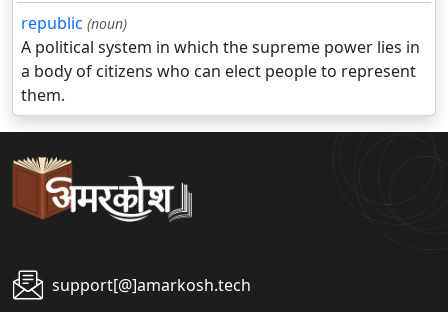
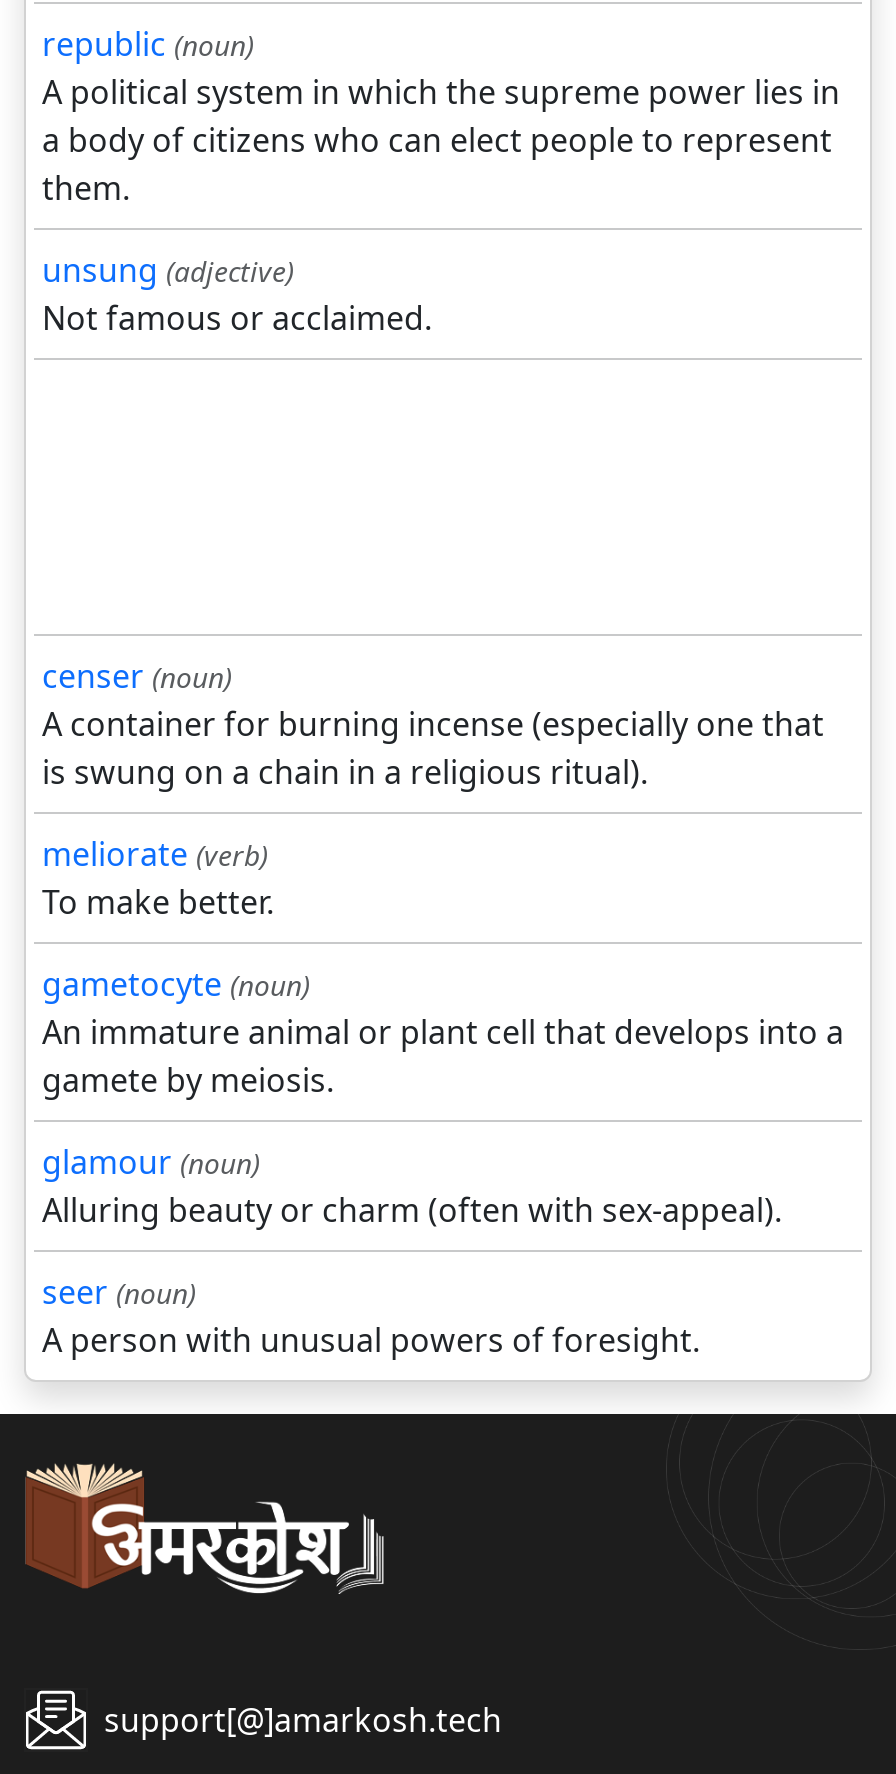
+ unsung (adjective)
+ Not famous or acclaimed.

+ censer (noun)
+ A container for burning incense (especially one that
+ is swung on a chain in a religious ritual).
+ meliorate (verb)
+ To make better.
+ gametocyte (noun)
+ An immature animal or plant cell that develops into a
+ gamete by meiosis.
+ glamour (noun)
+ Alluring beauty or charm (often with sex-appeal).
+ seer (noun)
+ A person with unusual powers of foresight.
